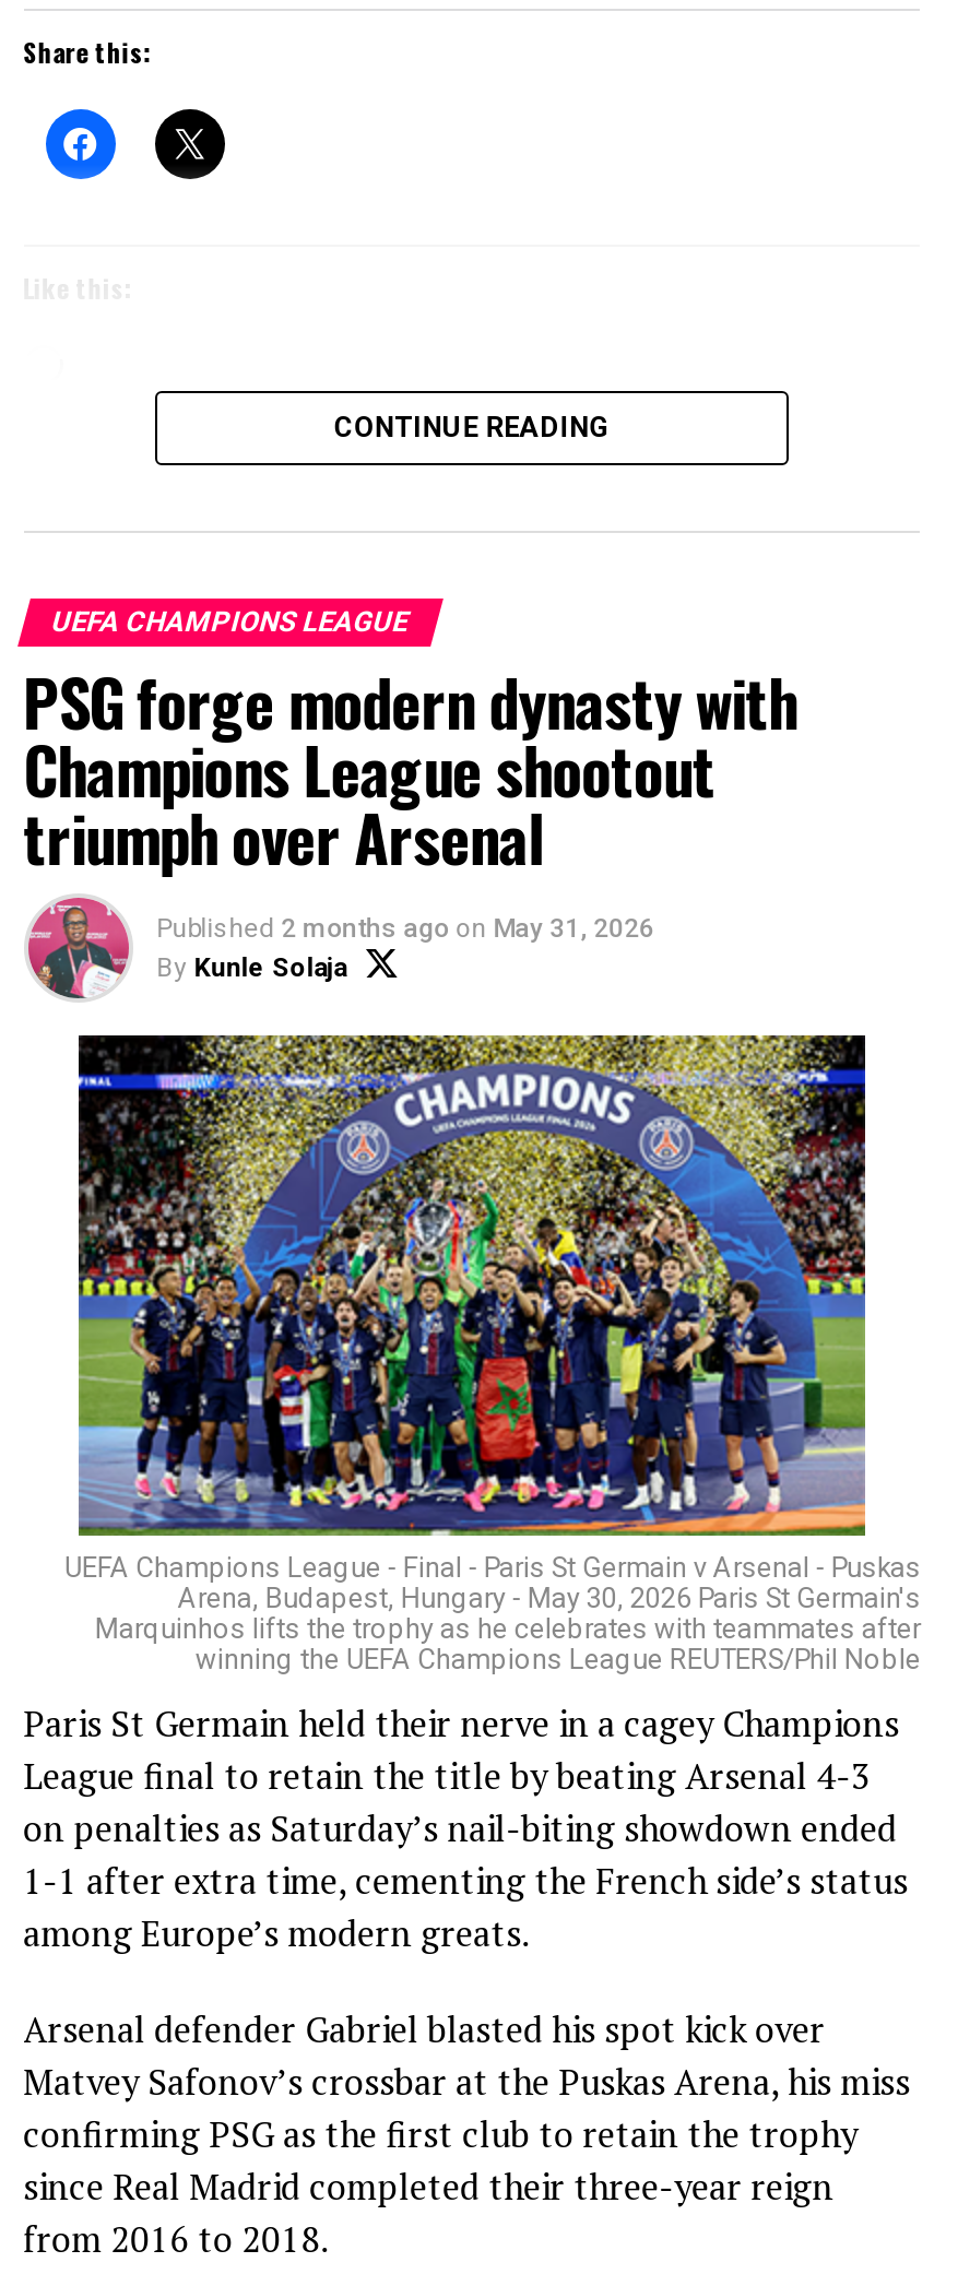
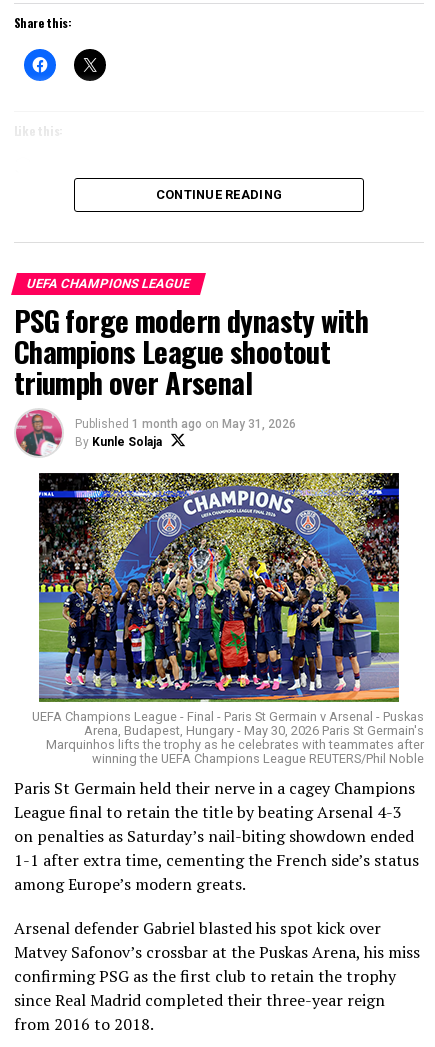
- Published 2 months ago on May 31, 2026
+ Published 1 month ago on May 31, 2026
